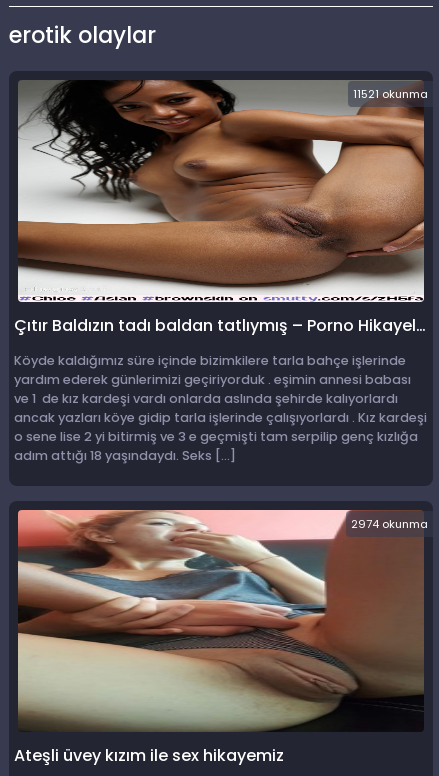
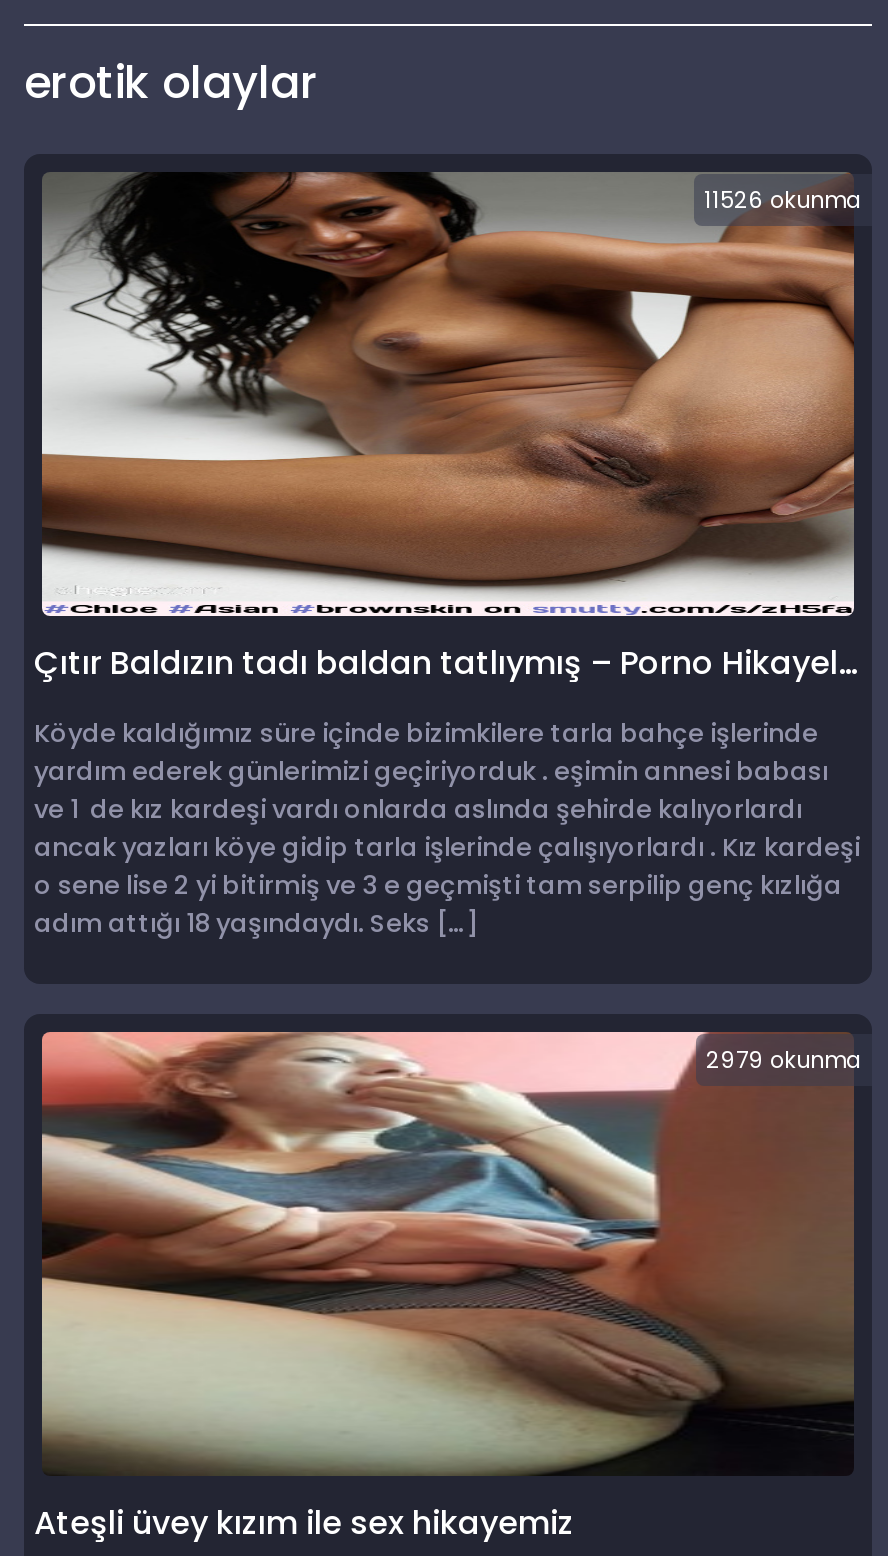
- 11521 okunma
+ 11526 okunma

- 2974 okunma
+ 2979 okunma
